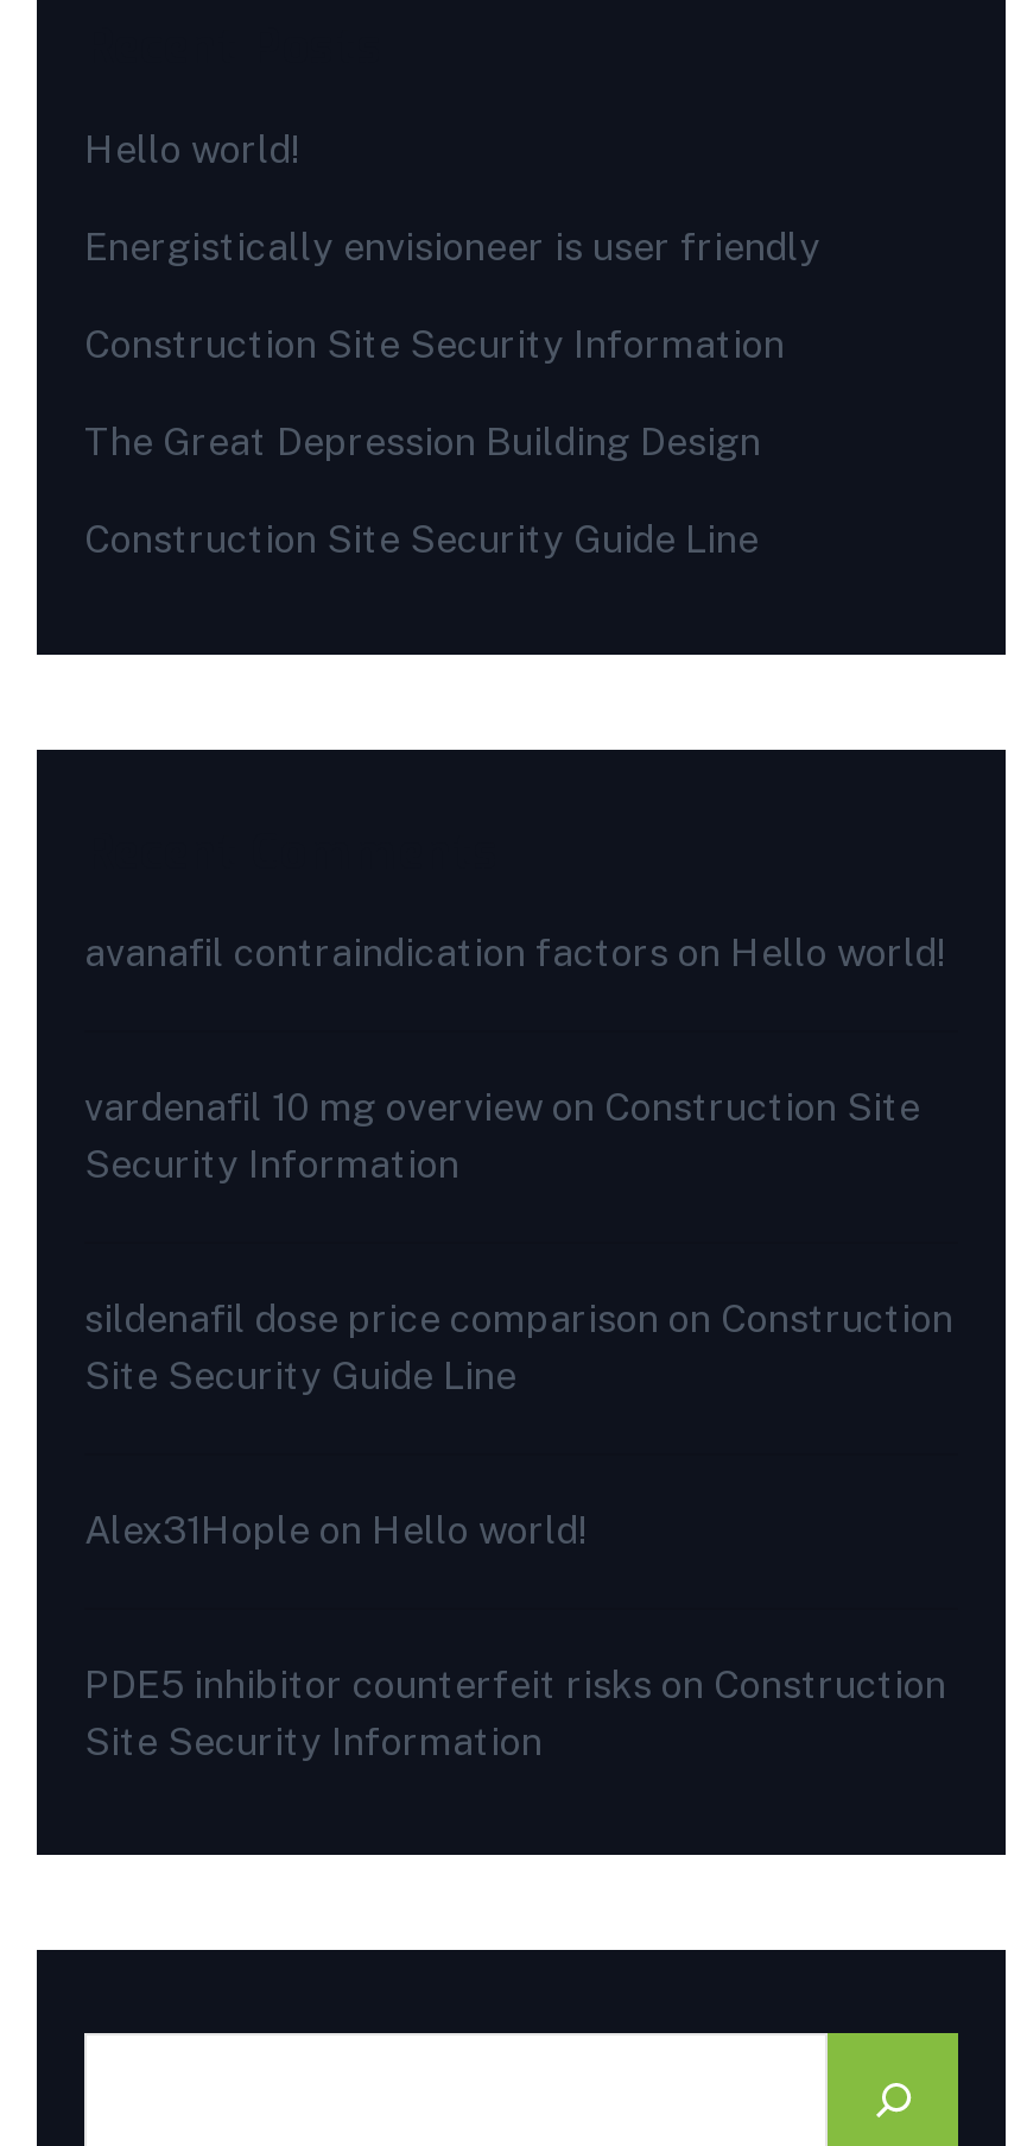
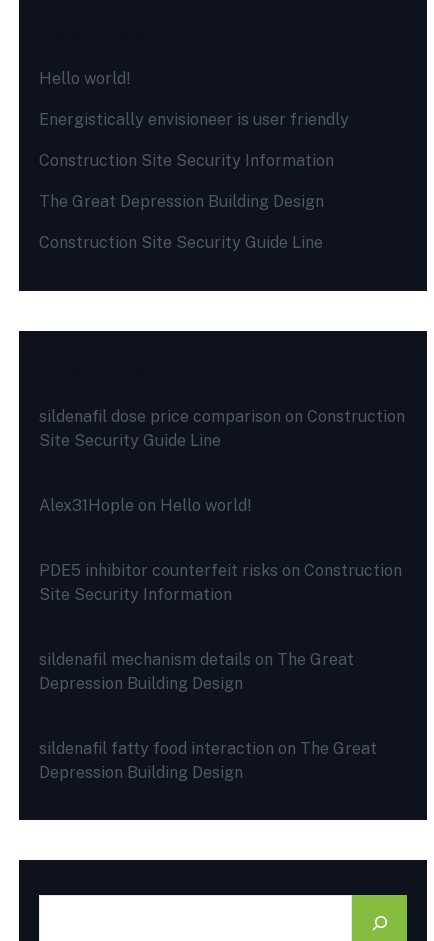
- avanafil contraindication factors on Hello world!
- vardenafil 10 mg overview on Construction Site
- Security Information

moved up: sildenafil dose price comparison on Construction | Site Security Guide Line | Alex31Hople on Hello world! | PDE5 inhibitor counterfeit risks on Construction | Site Security Information

+ sildenafil mechanism details on The Great
+ Depression Building Design
+ sildenafil fatty food interaction on The Great
+ Depression Building Design
